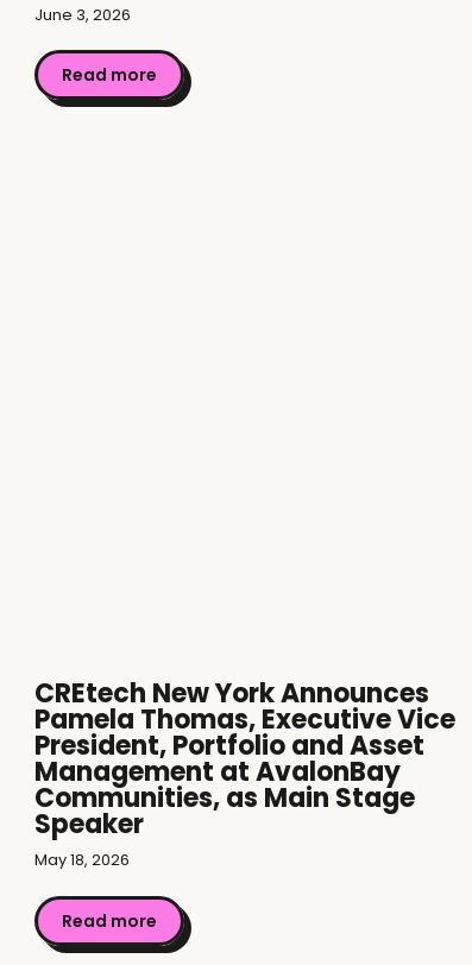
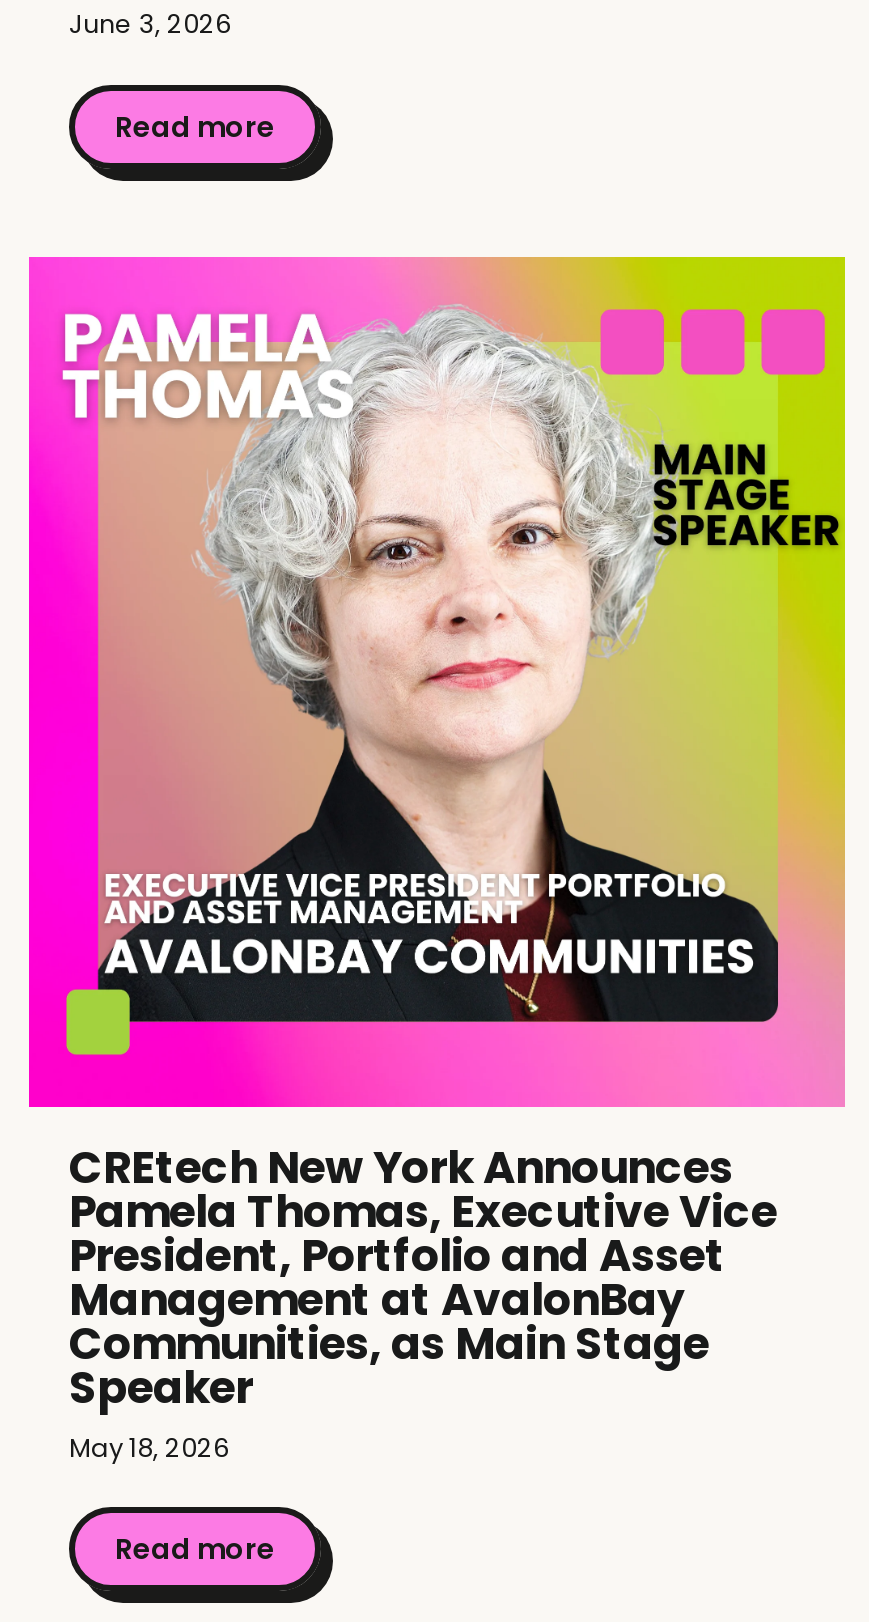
+ [image]
